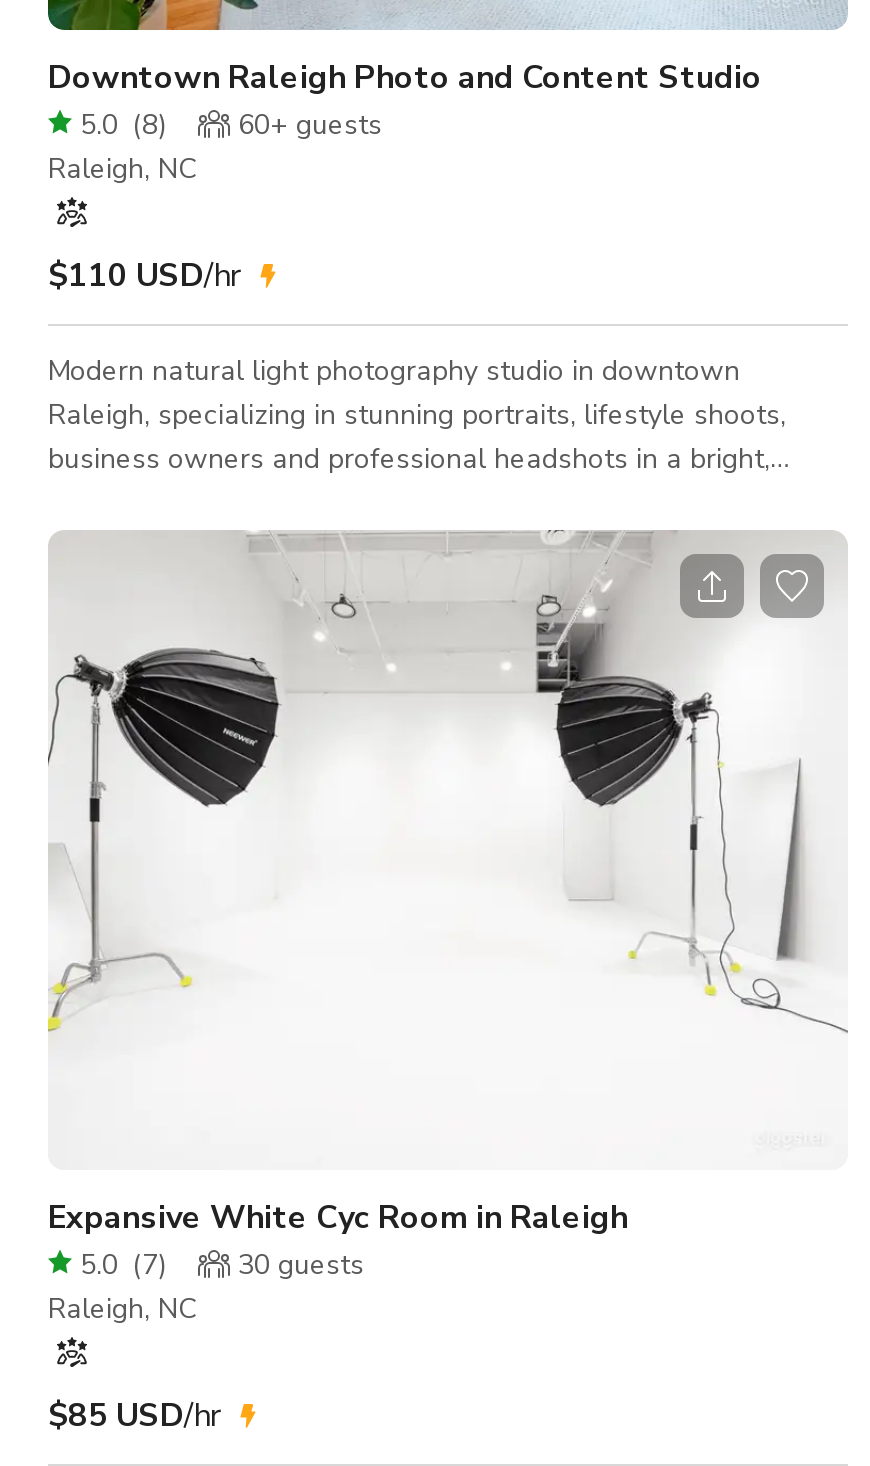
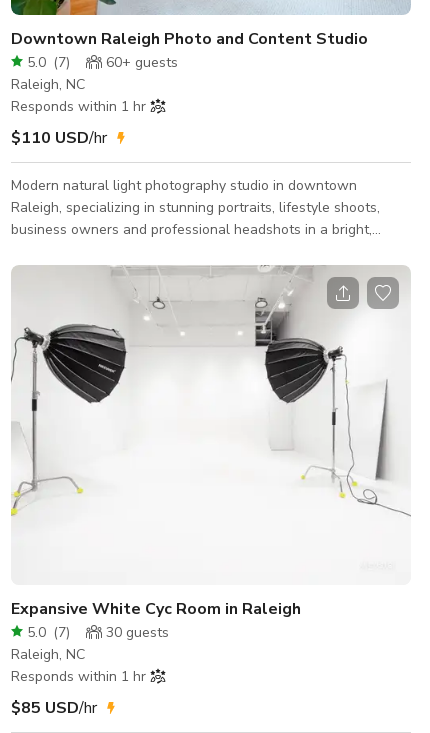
- 5.0 (8) 60+ guests
+ 5.0 (7) 60+ guests

+ Responds within 1 hr

+ Responds within 1 hr
